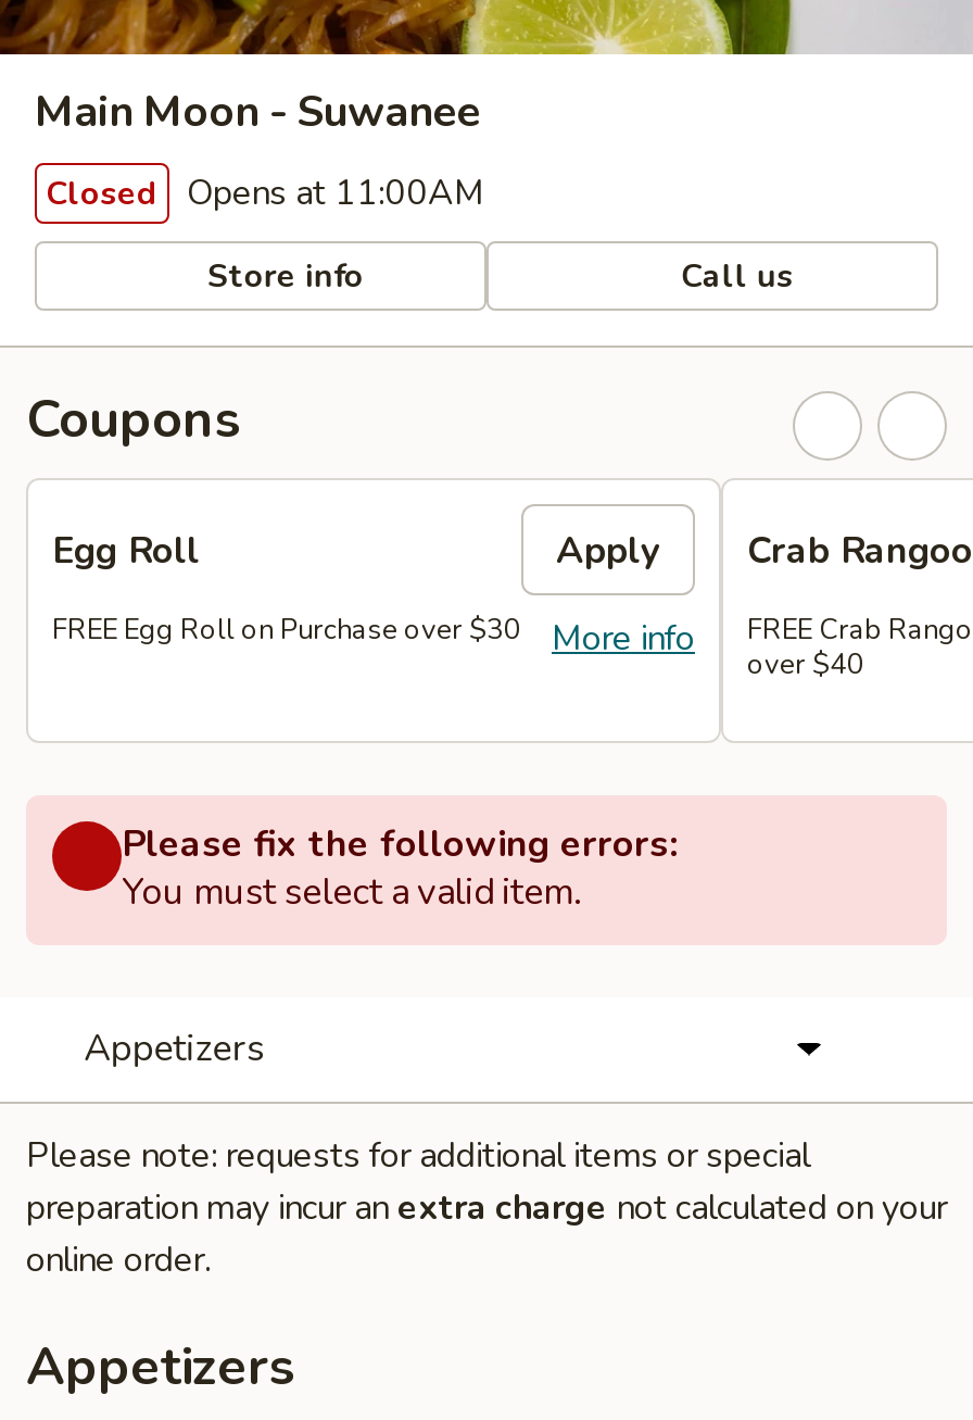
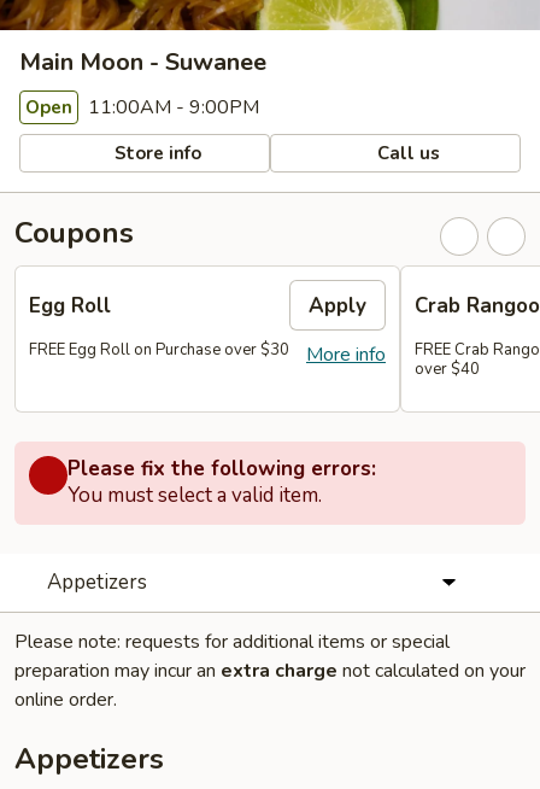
- Closed Opens at 11:00AM
+ Open 11:00AM - 9:00PM
